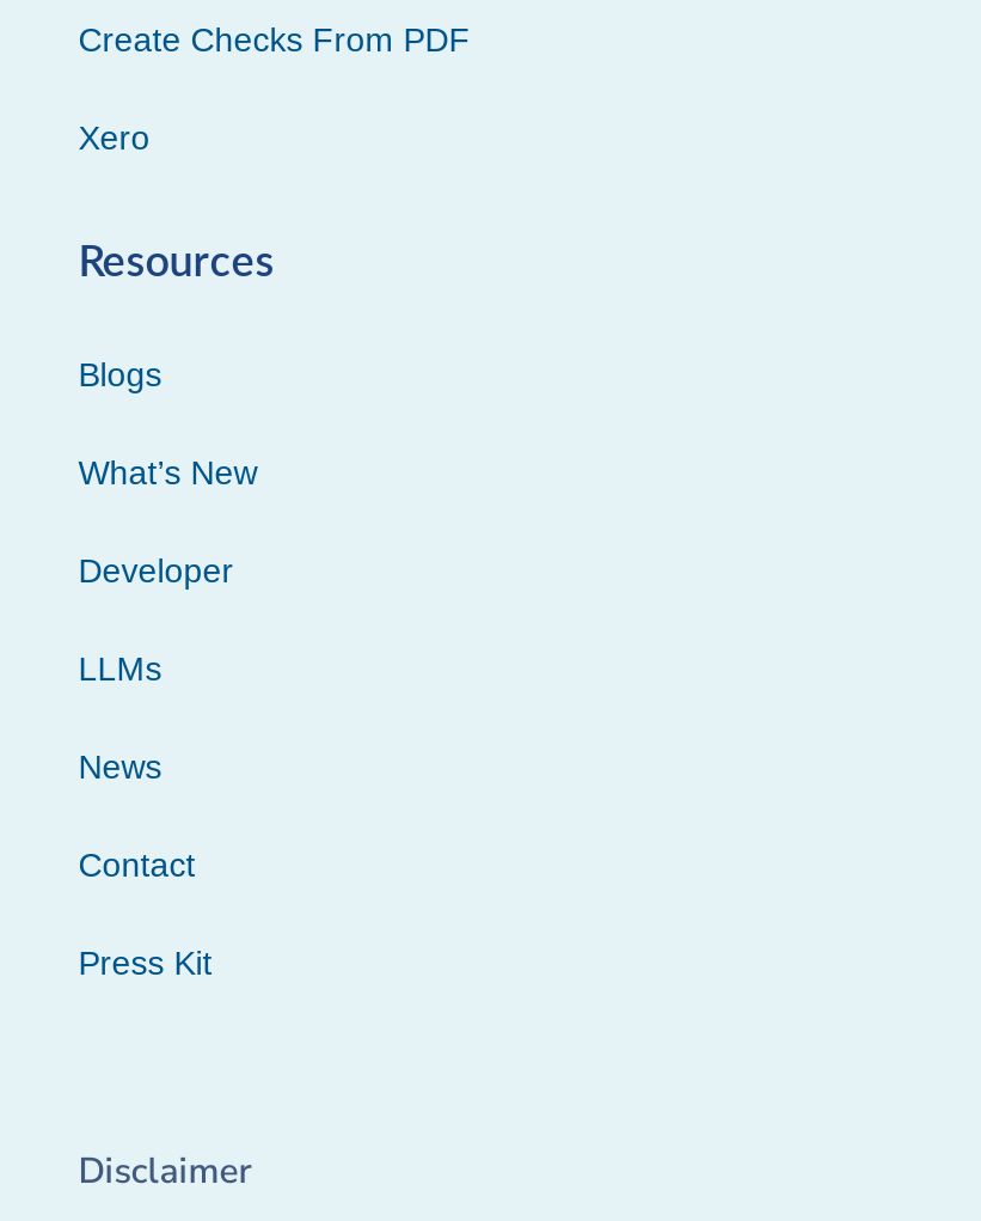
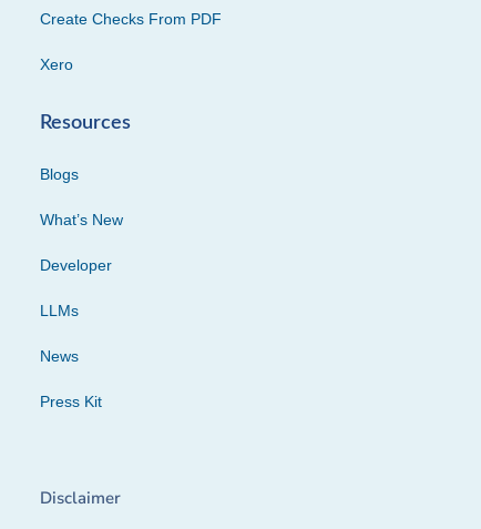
- Contact
